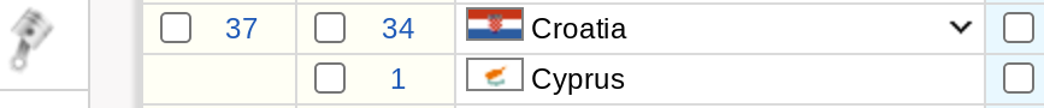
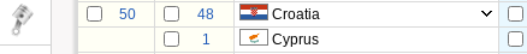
- 37
+ 50

- 34
+ 48
